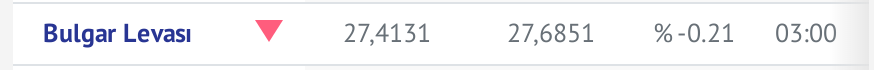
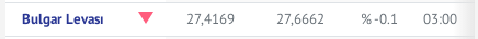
- 27,4131
+ 27,4169

- 27,6851
+ 27,6662

- % -0.21
+ % -0.1
